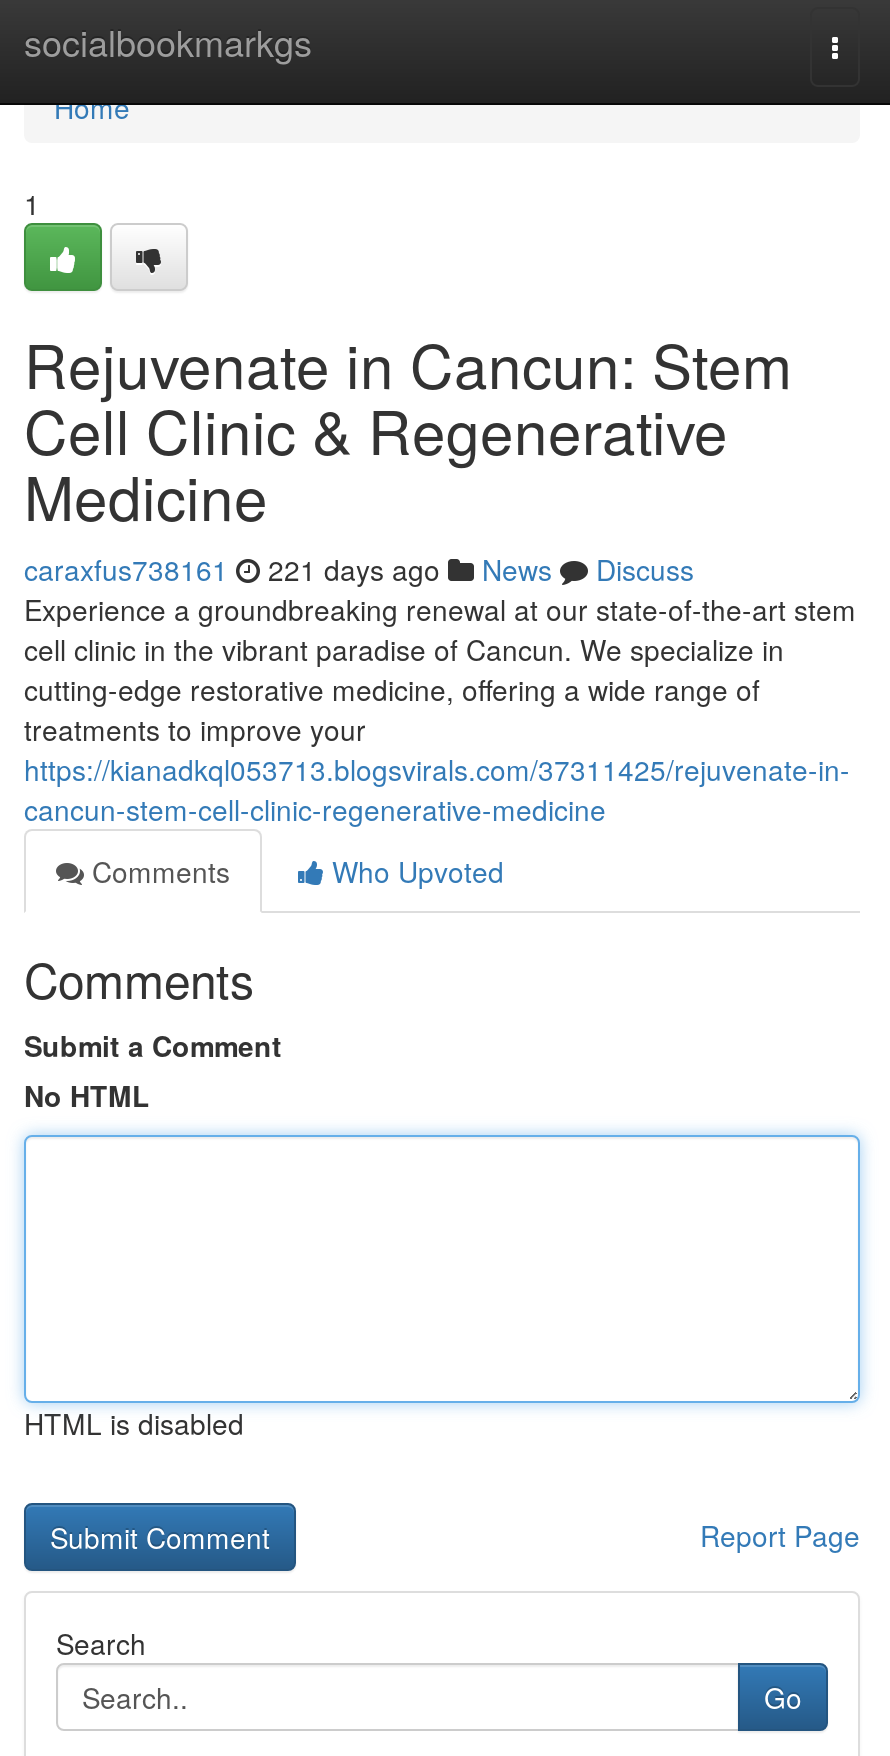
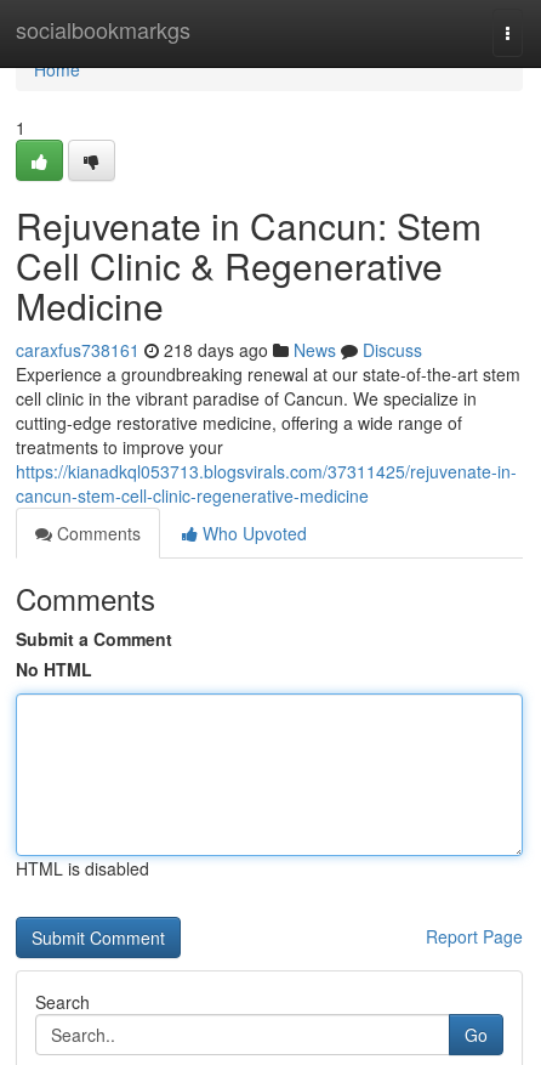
- caraxfus738161 221 days ago News Discuss
+ caraxfus738161 218 days ago News Discuss
